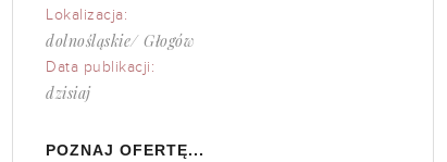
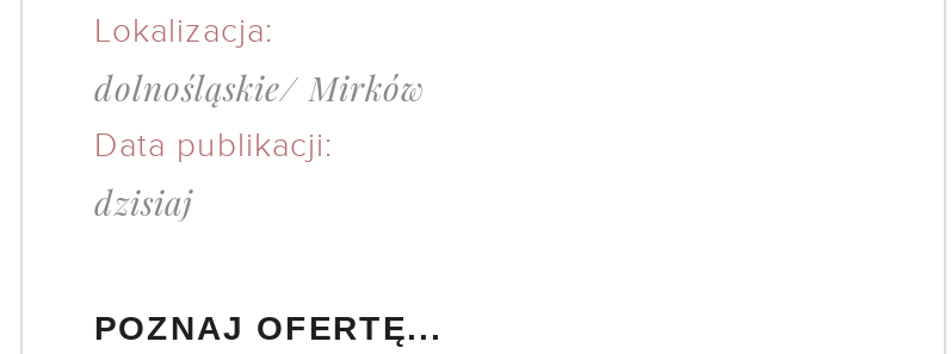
- dolnośląskie/ Głogów
+ dolnośląskie/ Mirków
